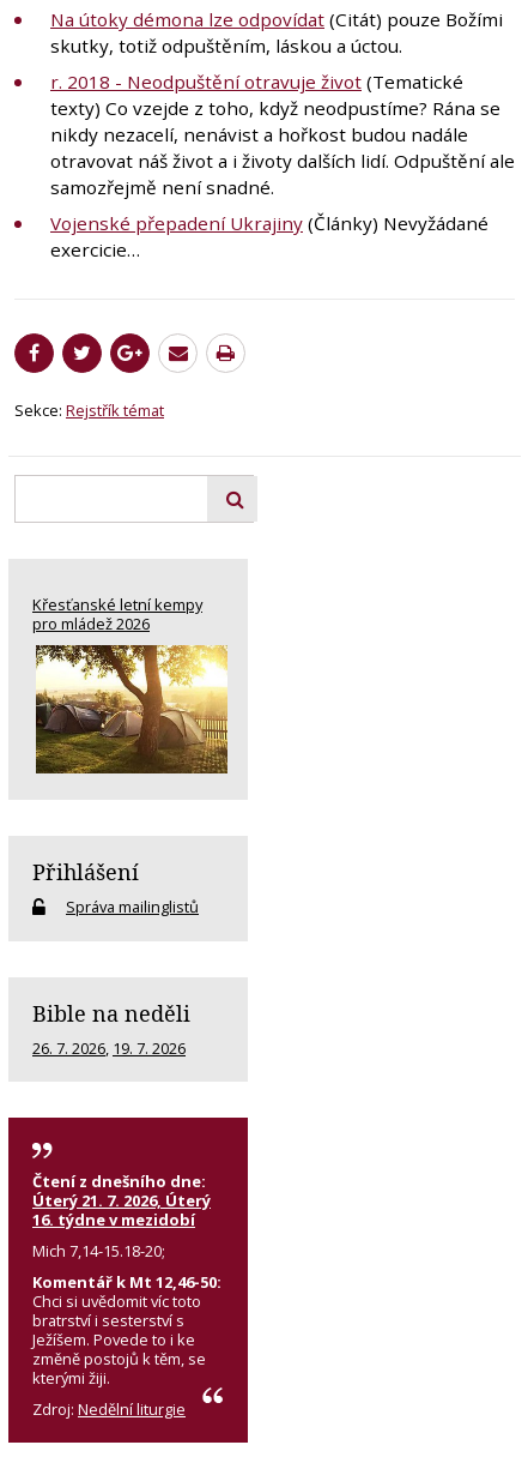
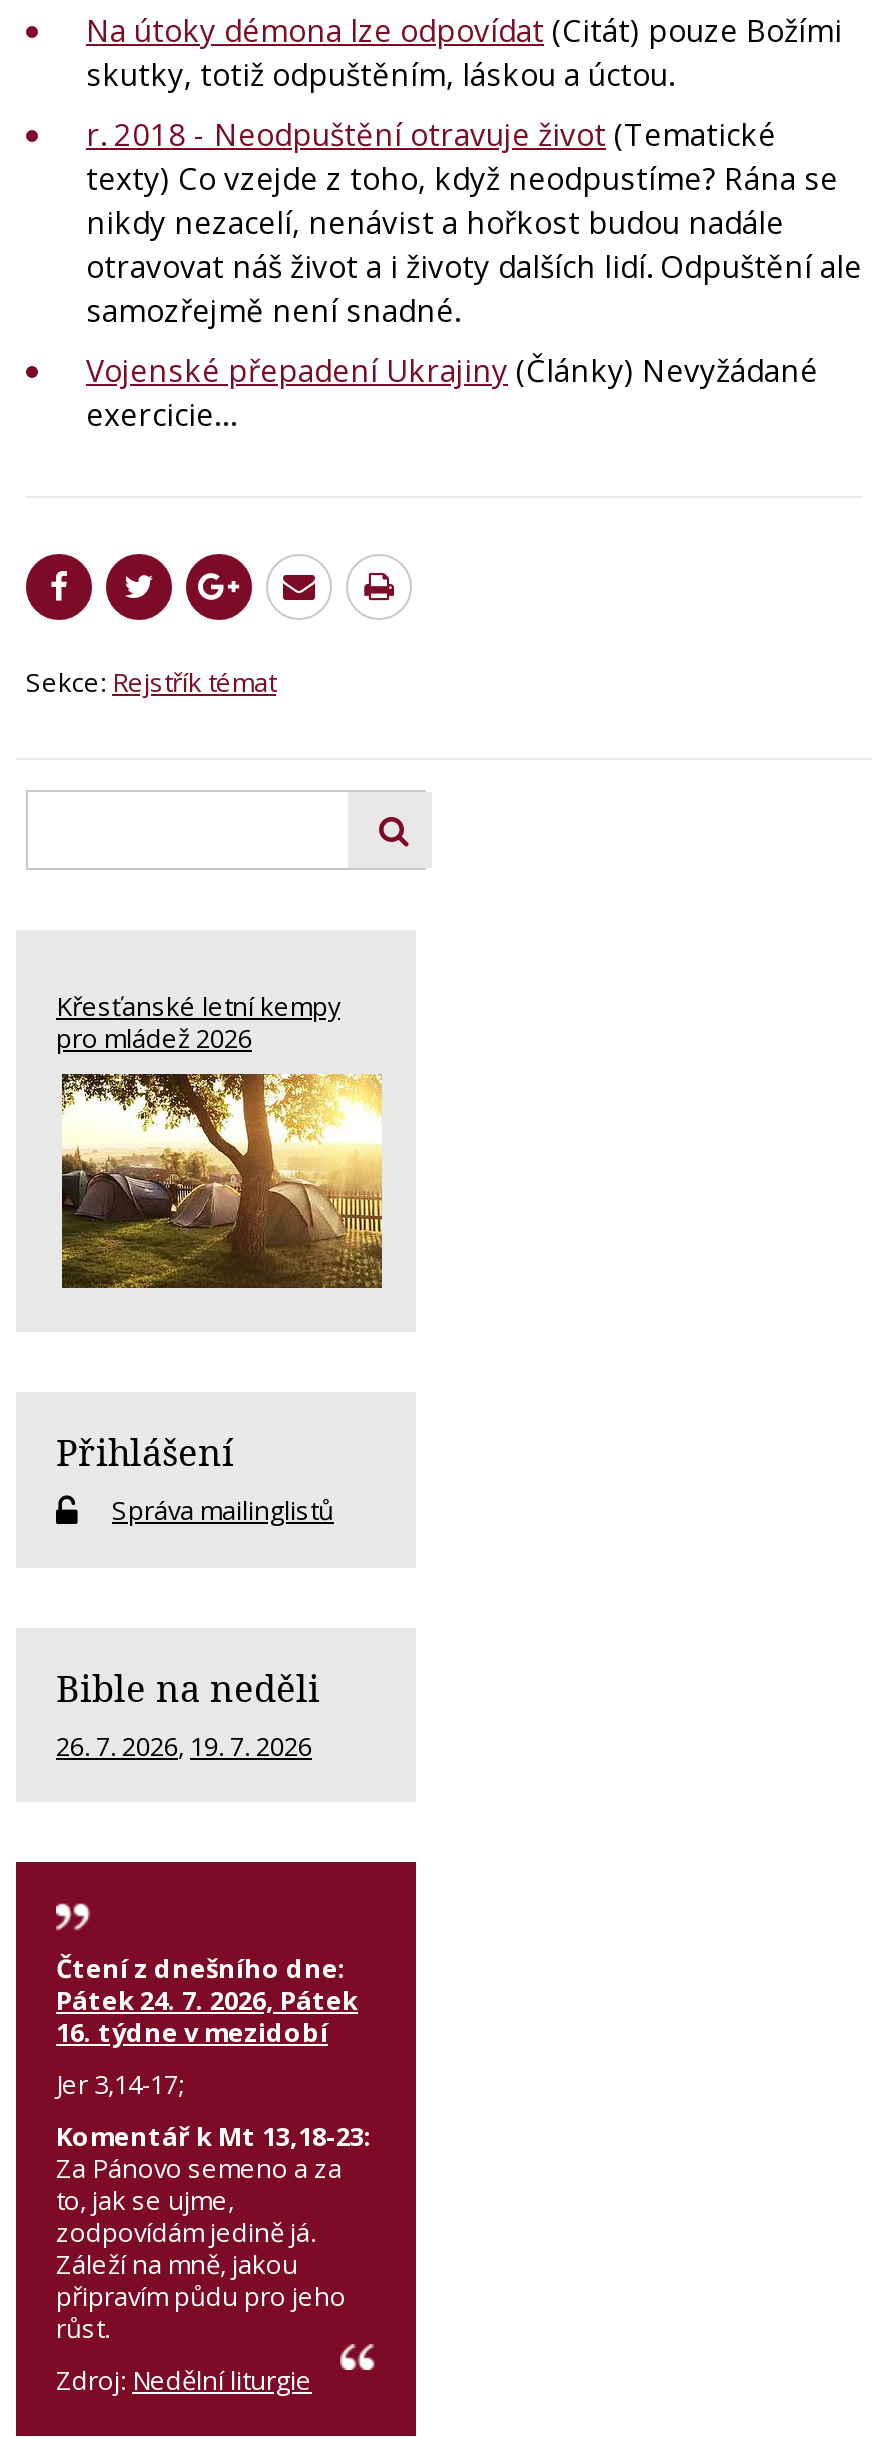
- Úterý 21. 7. 2026, Úterý
+ Pátek 24. 7. 2026, Pátek

- Mich 7,14-15.18-20;
- Komentář k Mt 12,46-50:
- Chci si uvědomit víc toto
- bratrství i sesterství s
- Ježíšem. Povede to i ke
- změně postojů k těm, se
- kterými žiji.
+ Jer 3,14-17;
+ Komentář k Mt 13,18-23:
+ Za Pánovo semeno a za
+ to, jak se ujme,
+ zodpovídám jedině já.
+ Záleží na mně, jakou
+ připravím půdu pro jeho
+ růst.
